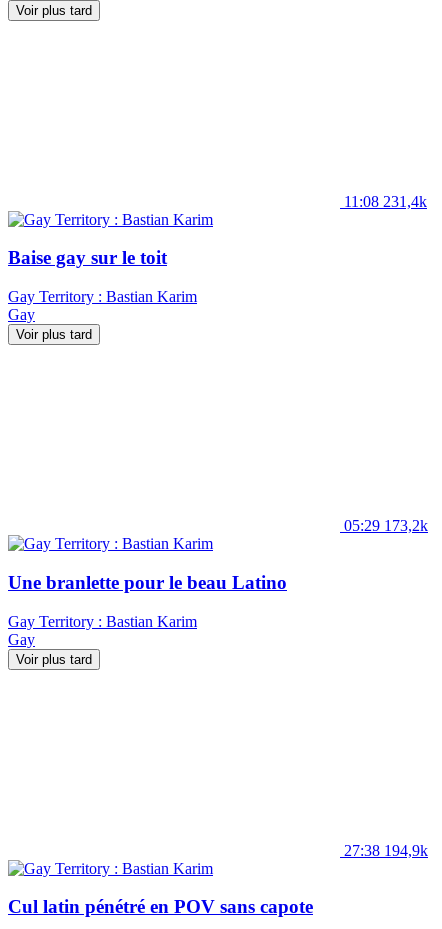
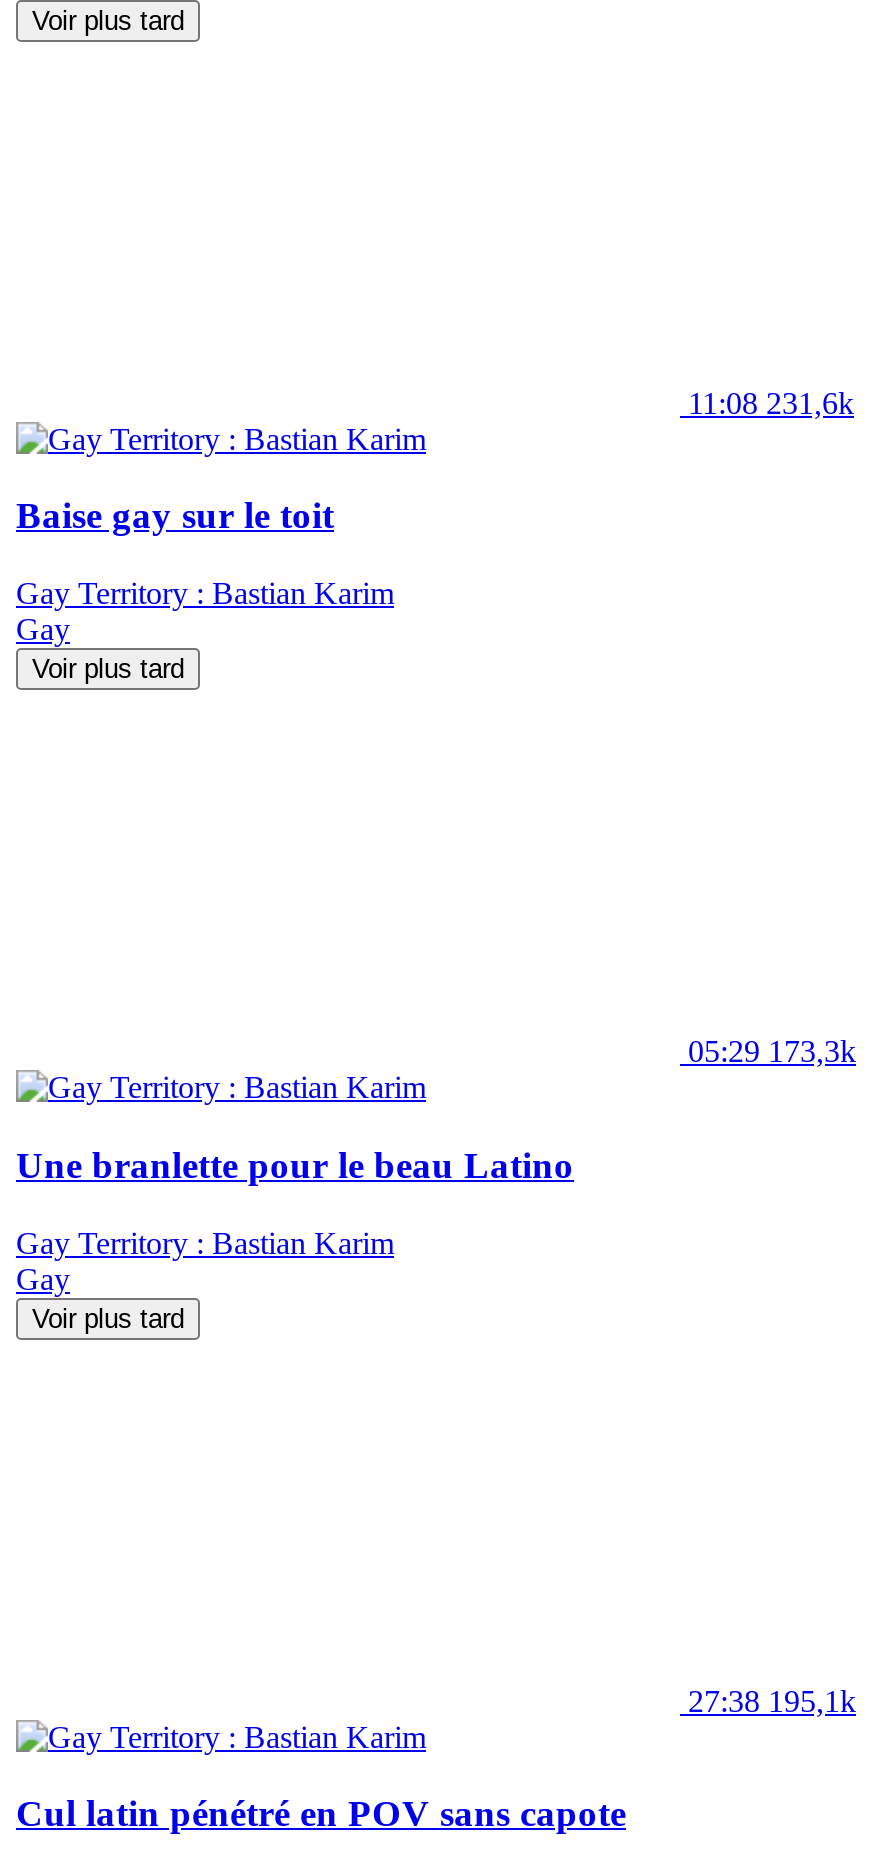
- 11:08 231,4k
+ 11:08 231,6k

- 05:29 173,2k
+ 05:29 173,3k

- 27:38 194,9k
+ 27:38 195,1k
